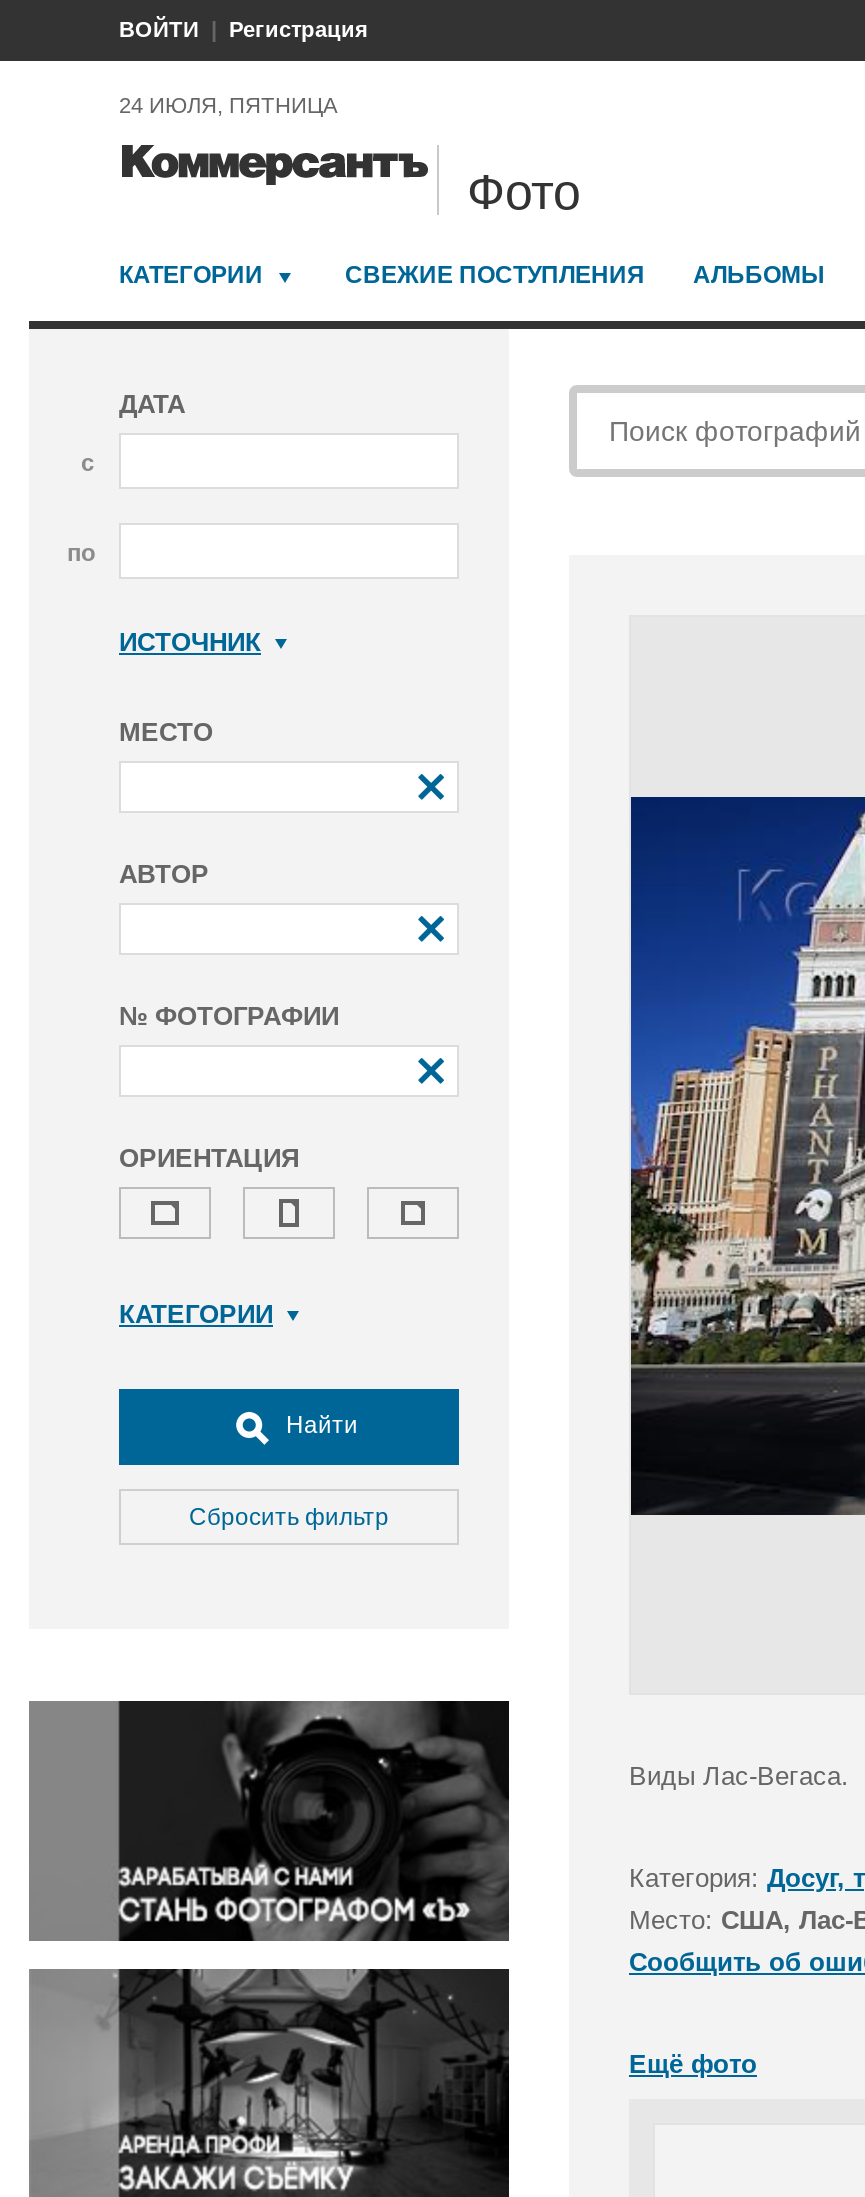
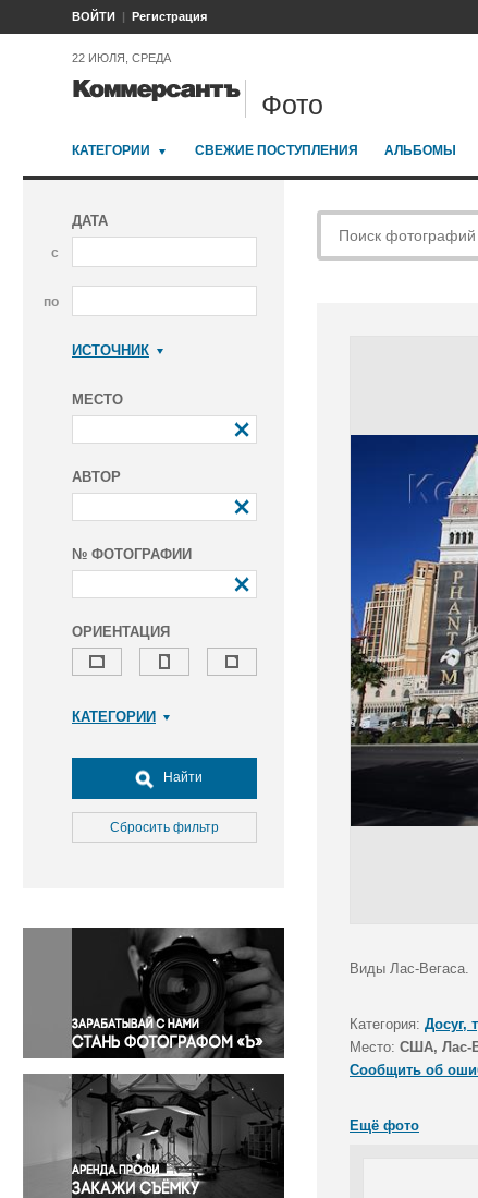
- 24 ИЮЛЯ, ПЯТНИЦА
+ 22 ИЮЛЯ, СРЕДА
